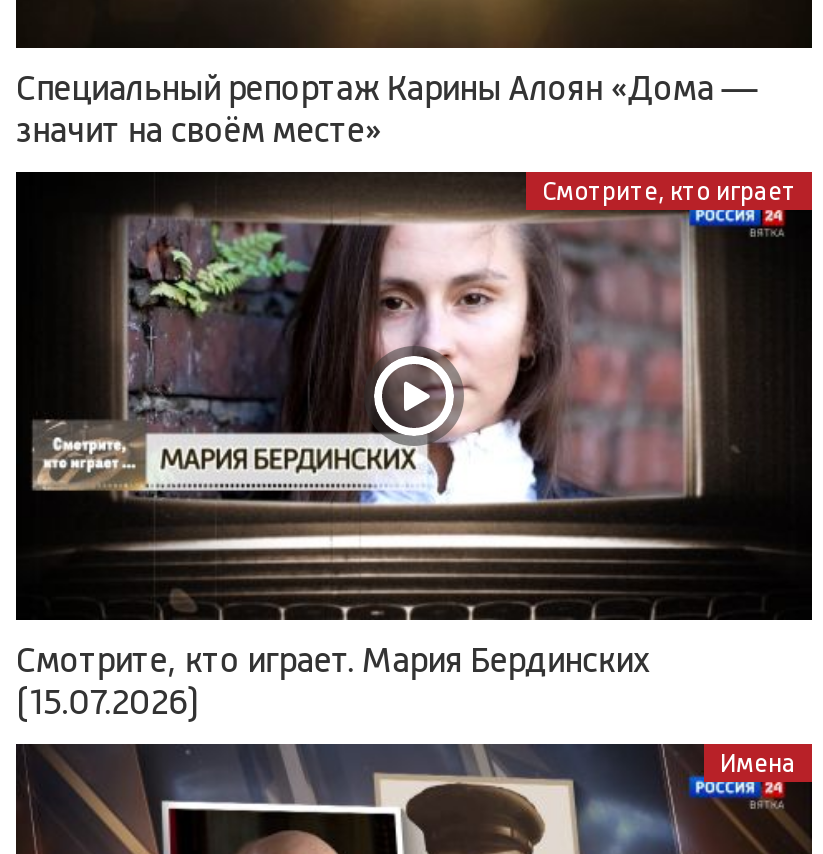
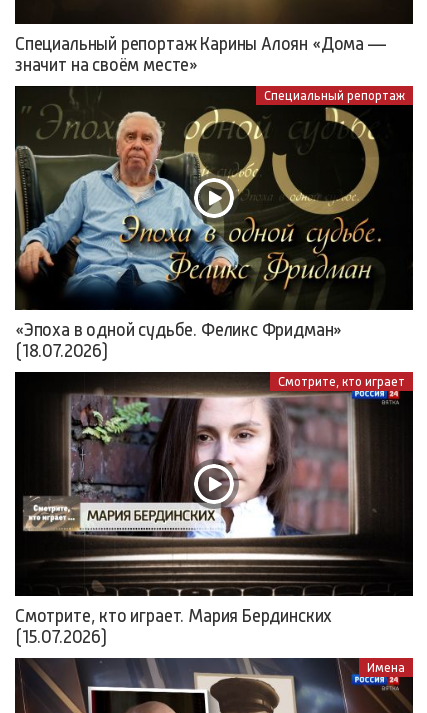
+ [image]
+ Специальный репортаж

+ «Эпоха в одной судьбе. Феликс Фридман»
+ (18.07.2026)
